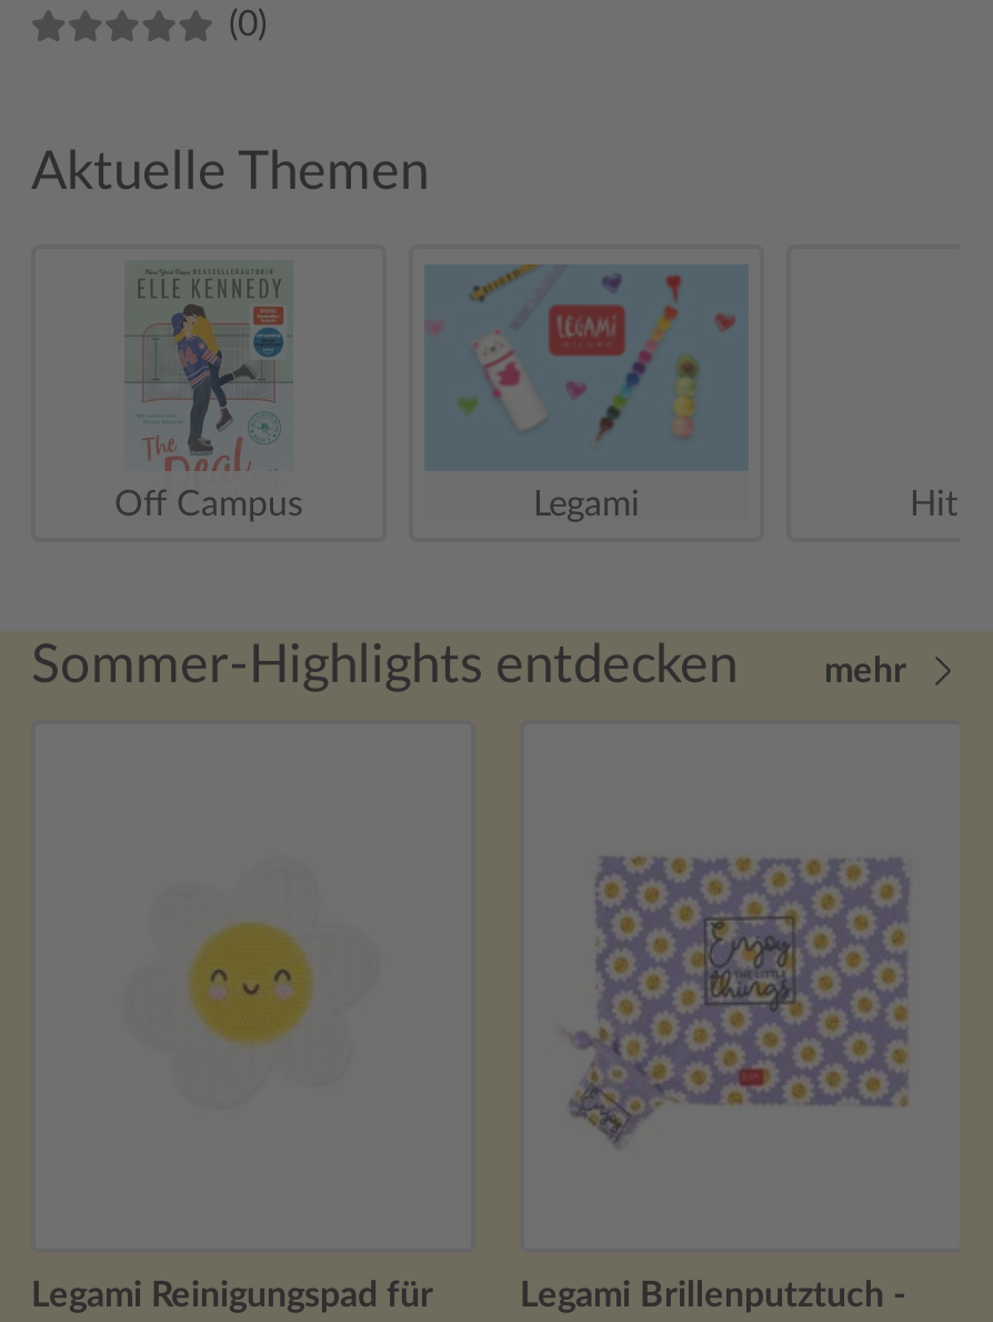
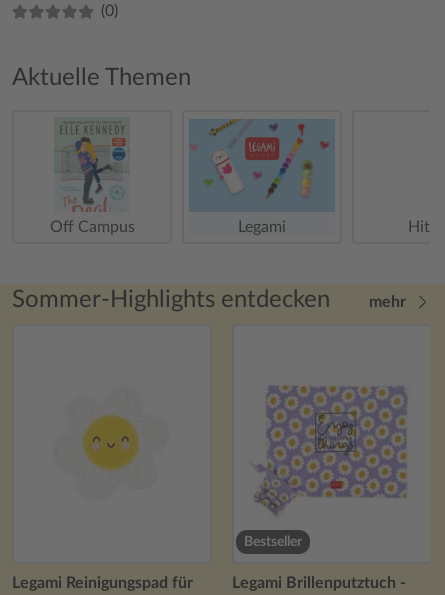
+ Bestseller
